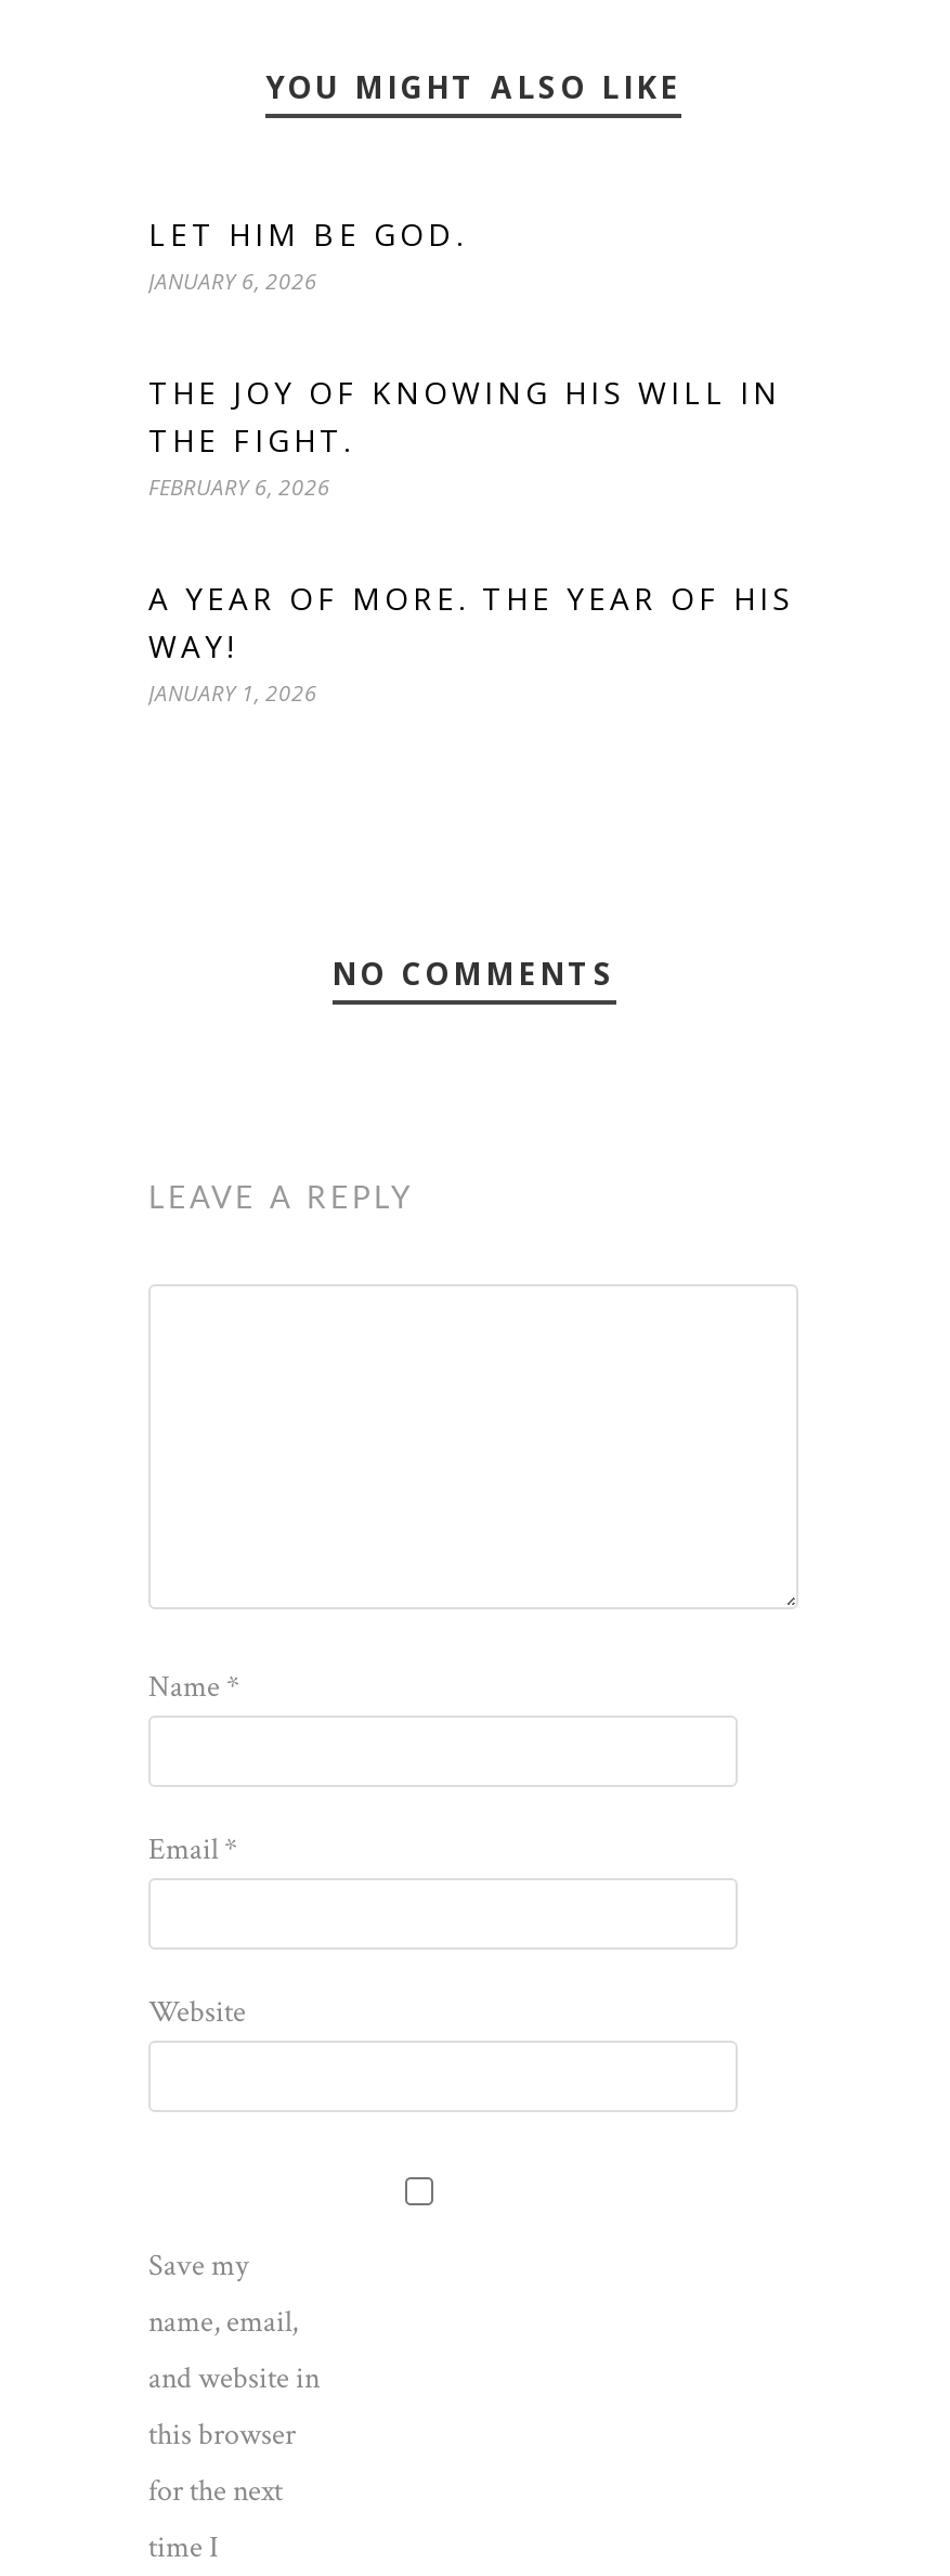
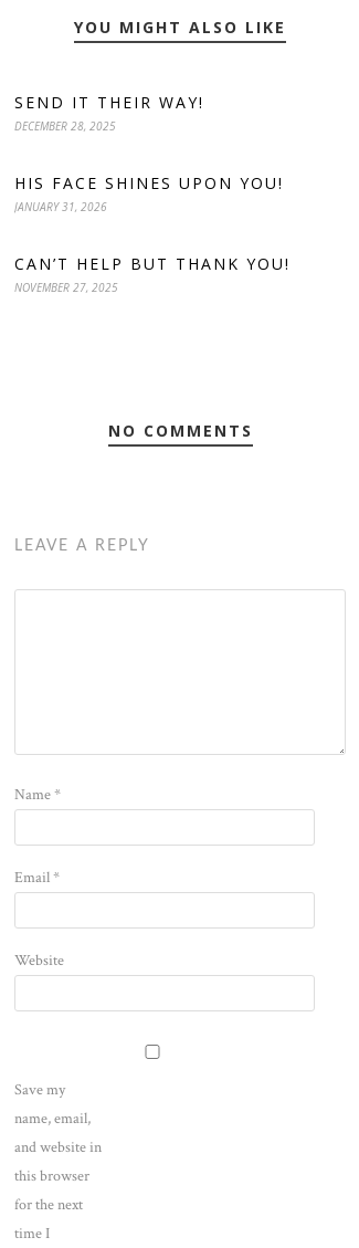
- LET HIM BE GOD.
- JANUARY 6, 2026
+ SEND IT THEIR WAY!
+ DECEMBER 28, 2025

- THE JOY OF KNOWING HIS WILL IN
- THE FIGHT.
- FEBRUARY 6, 2026
+ HIS FACE SHINES UPON YOU!
+ JANUARY 31, 2026

- A YEAR OF MORE. THE YEAR OF HIS
- WAY!
- JANUARY 1, 2026
+ CAN’T HELP BUT THANK YOU!
+ NOVEMBER 27, 2025
